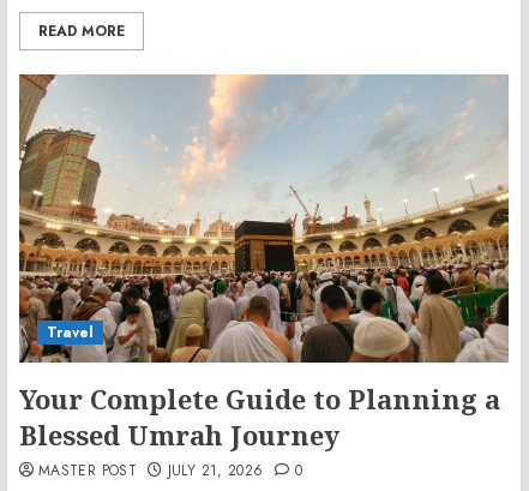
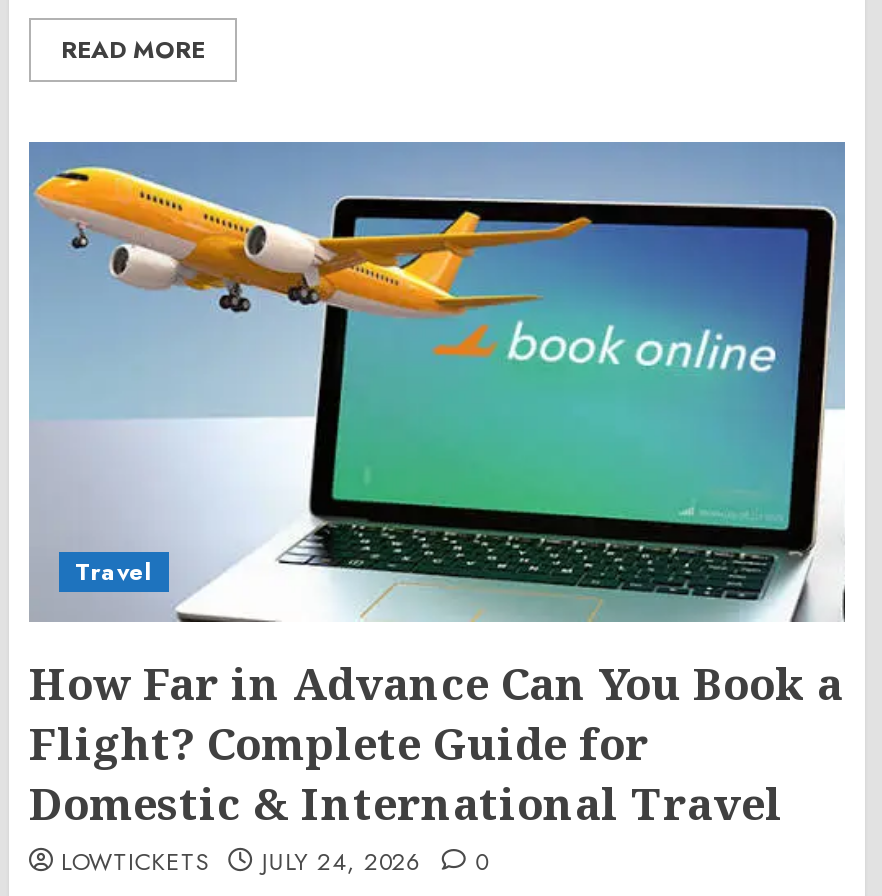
- [image]
- Your Complete Guide to Planning a
- Blessed Umrah Journey
- MASTER POST
- JULY 21, 2026
+ [image]
+ How Far in Advance Can You Book a
+ Flight? Complete Guide for
+ Domestic & International Travel
+ LOWTICKETS
+ JULY 24, 2026
